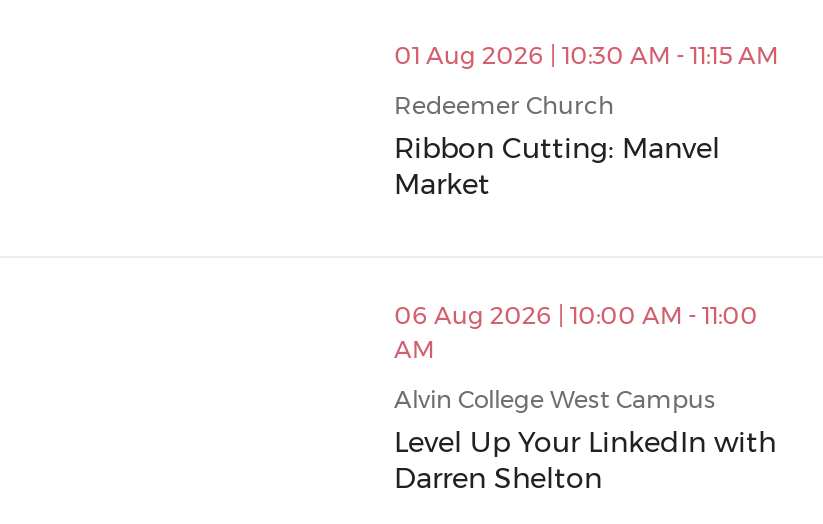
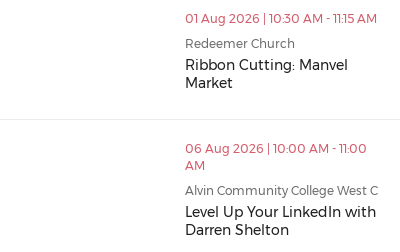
- Alvin College West Campus
+ Alvin Community College West C
